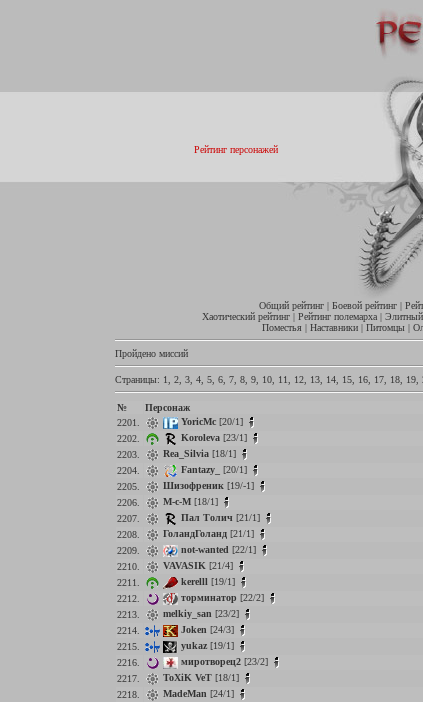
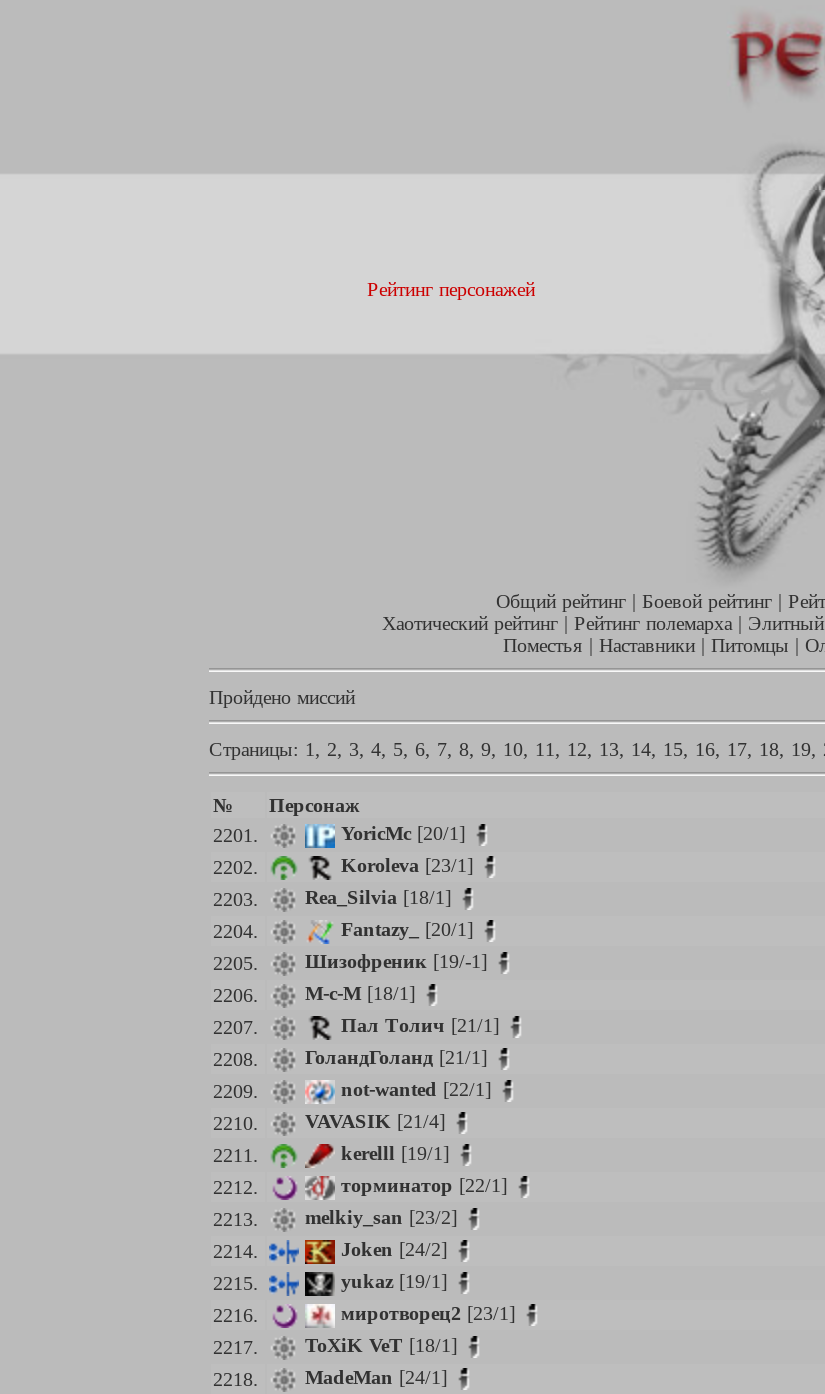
- торминатор [22/2]
+ торминатор [22/1]

- Joken [24/3]
+ Joken [24/2]

- миротворец2 [23/2]
+ миротворец2 [23/1]
